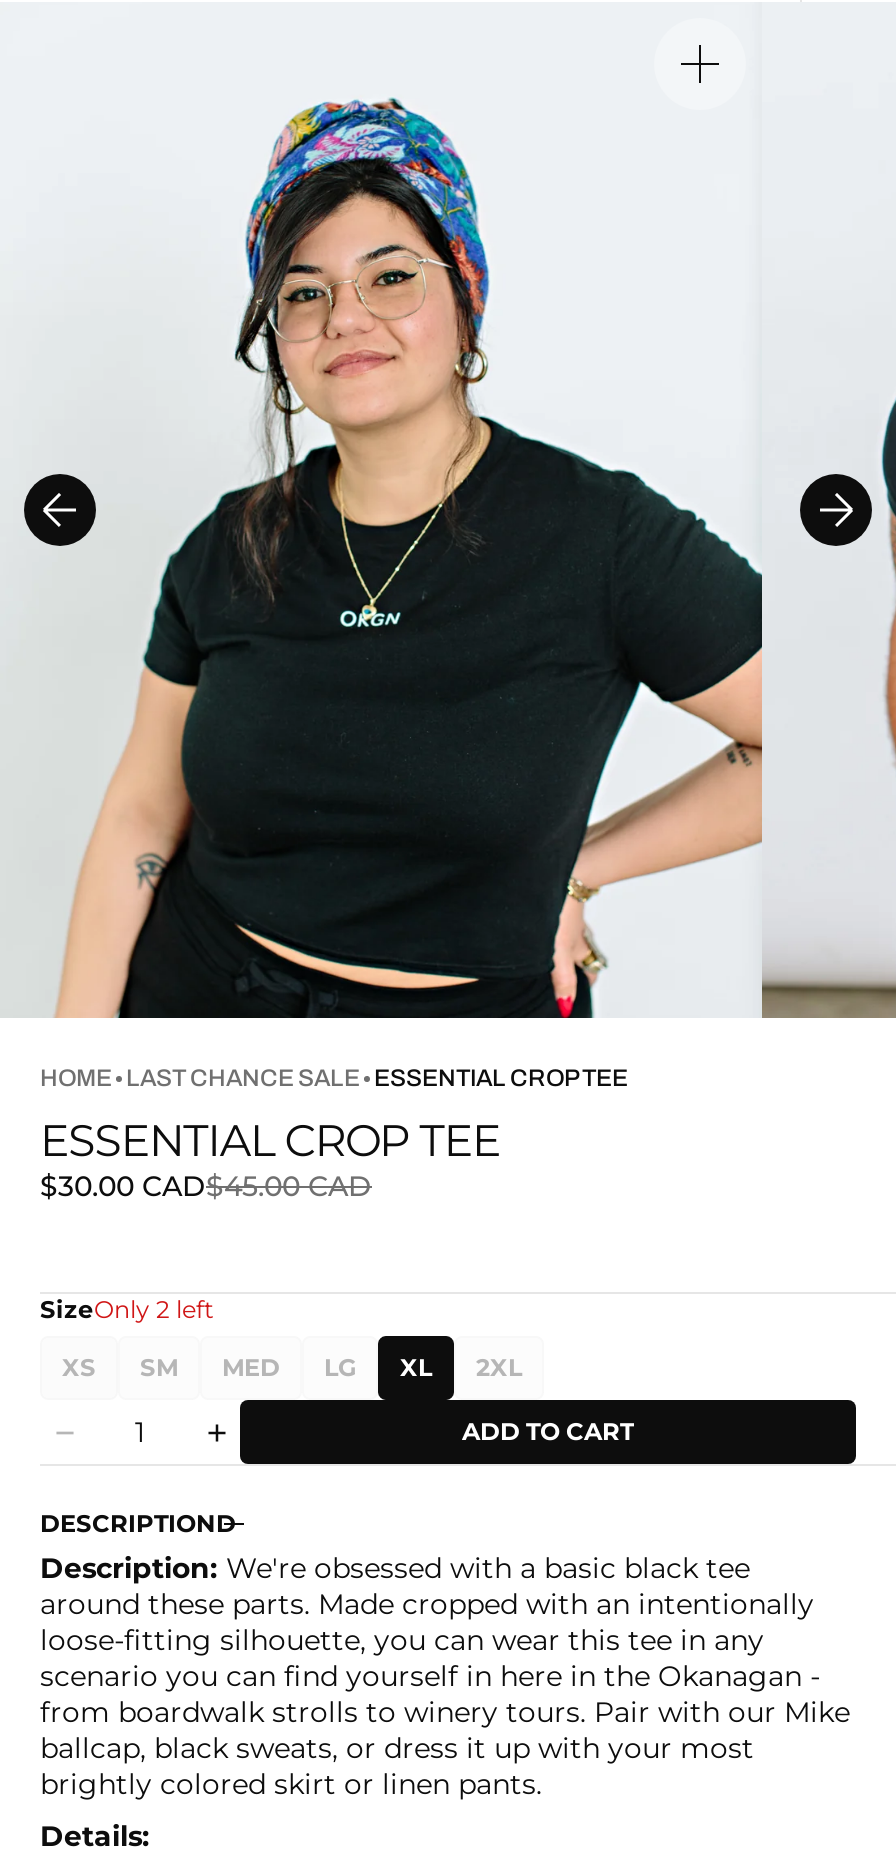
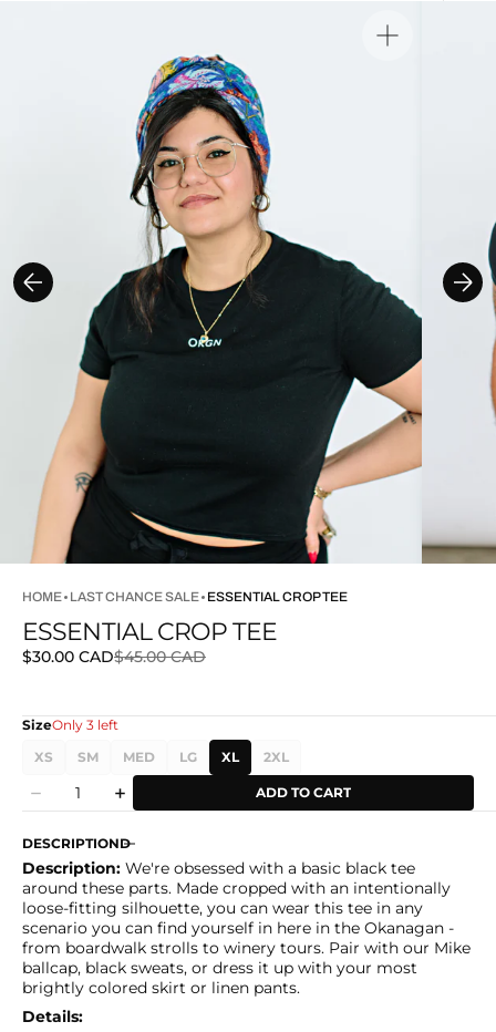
- SizeOnly 2 left
+ SizeOnly 3 left
